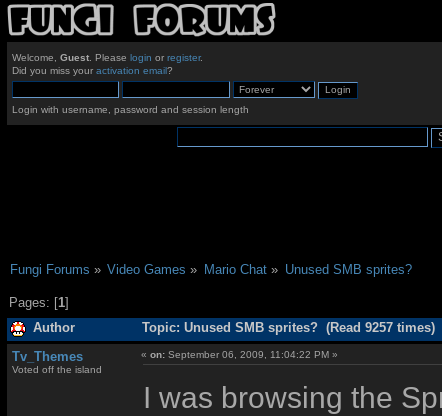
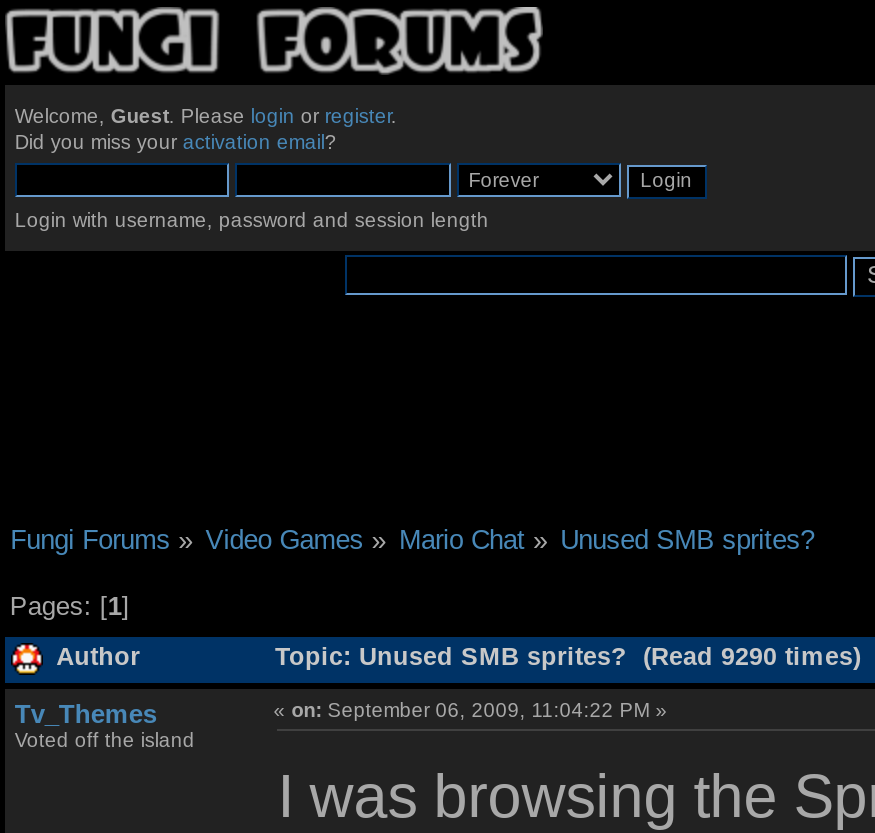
- Topic: Unused SMB sprites? (Read 9257 times)
+ Topic: Unused SMB sprites? (Read 9290 times)
